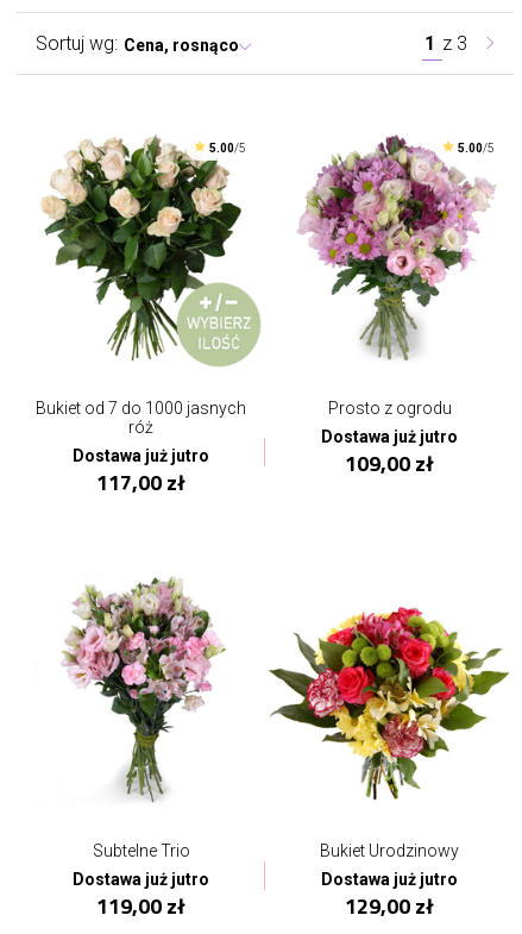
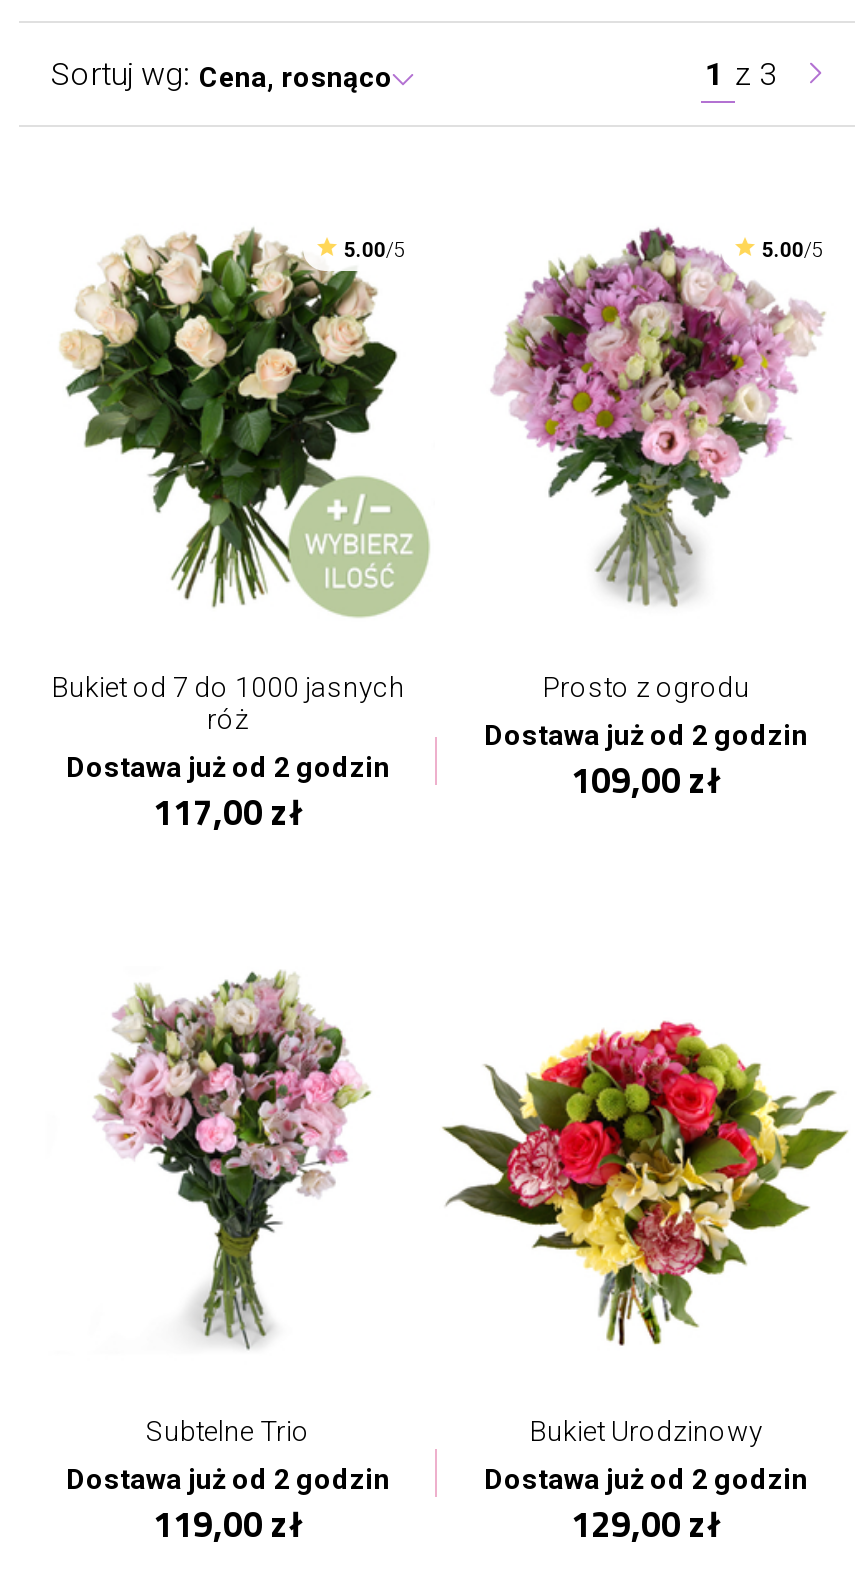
- Dostawa już jutro
+ Dostawa już od 2 godzin

- Dostawa już jutro
+ Dostawa już od 2 godzin

- Dostawa już jutro
+ Dostawa już od 2 godzin

- Dostawa już jutro
+ Dostawa już od 2 godzin
